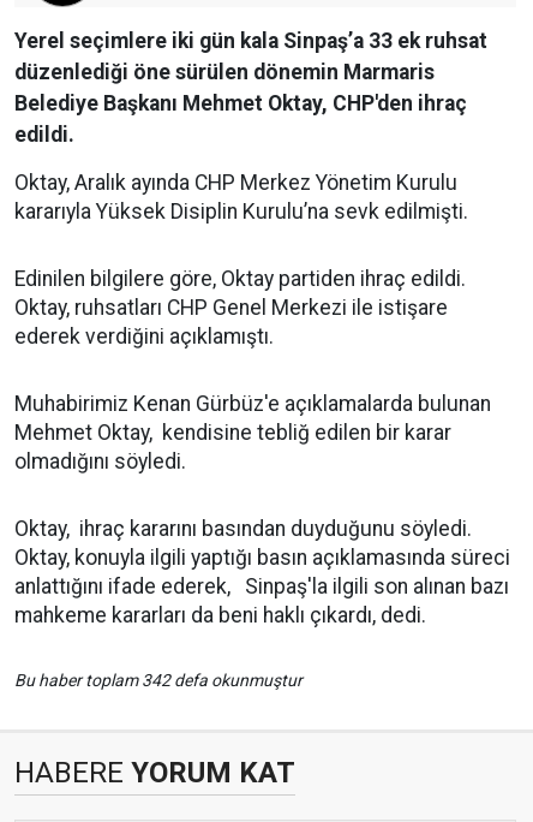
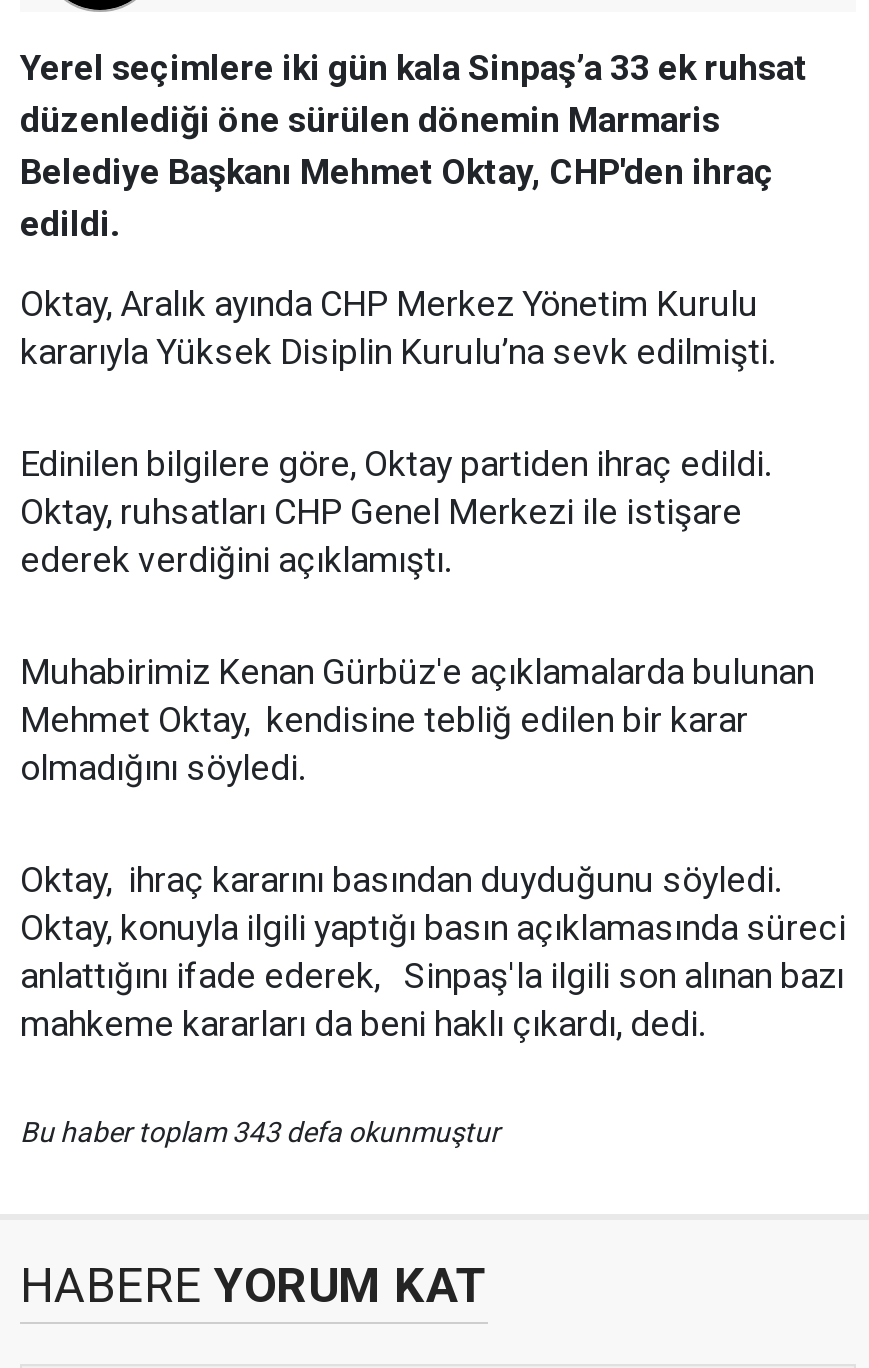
- Bu haber toplam 342 defa okunmuştur
+ Bu haber toplam 343 defa okunmuştur
